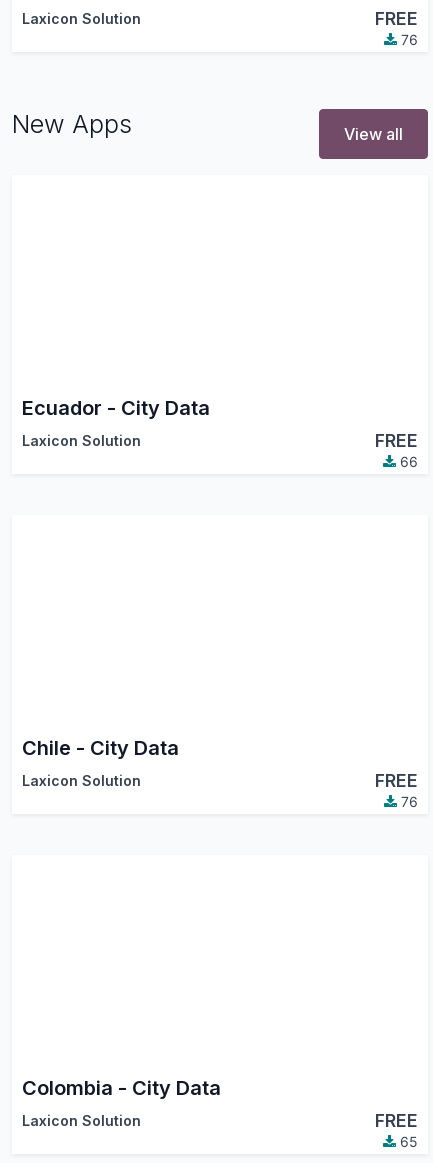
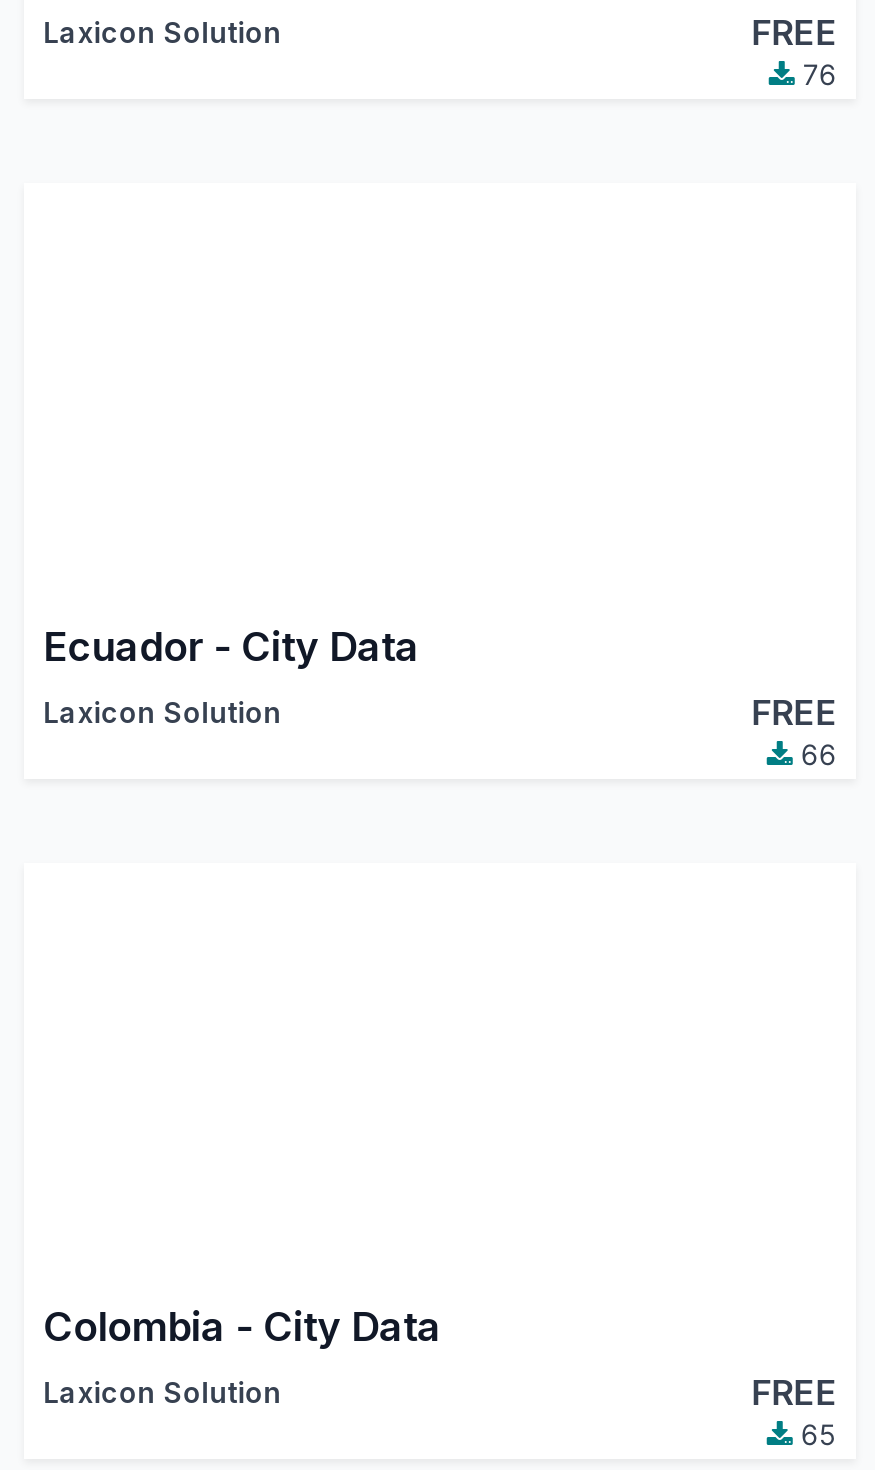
- New Apps
- View all

- Chile - City Data
- Laxicon Solution
- FREE
- 76
